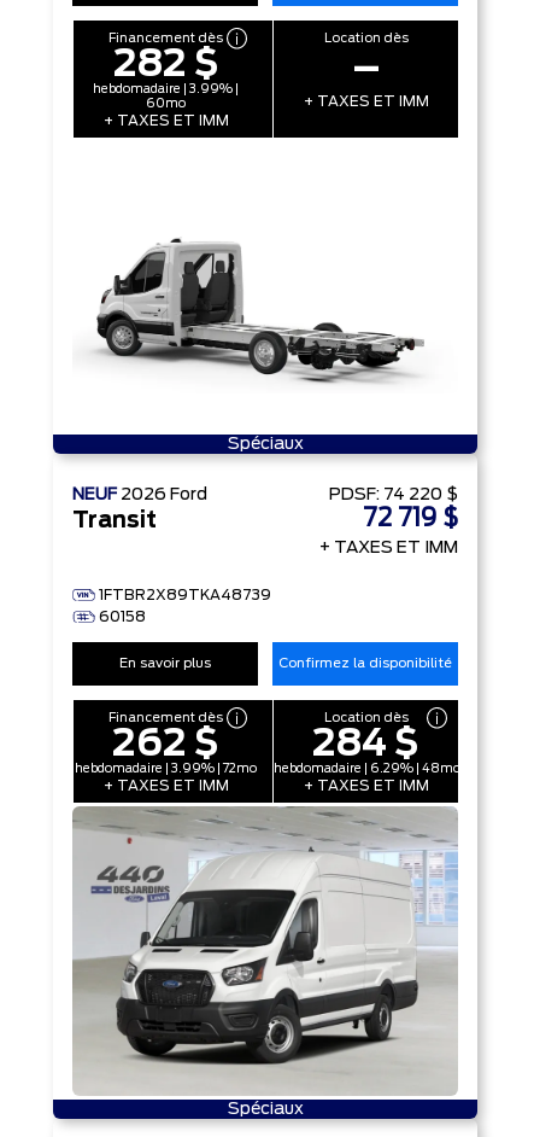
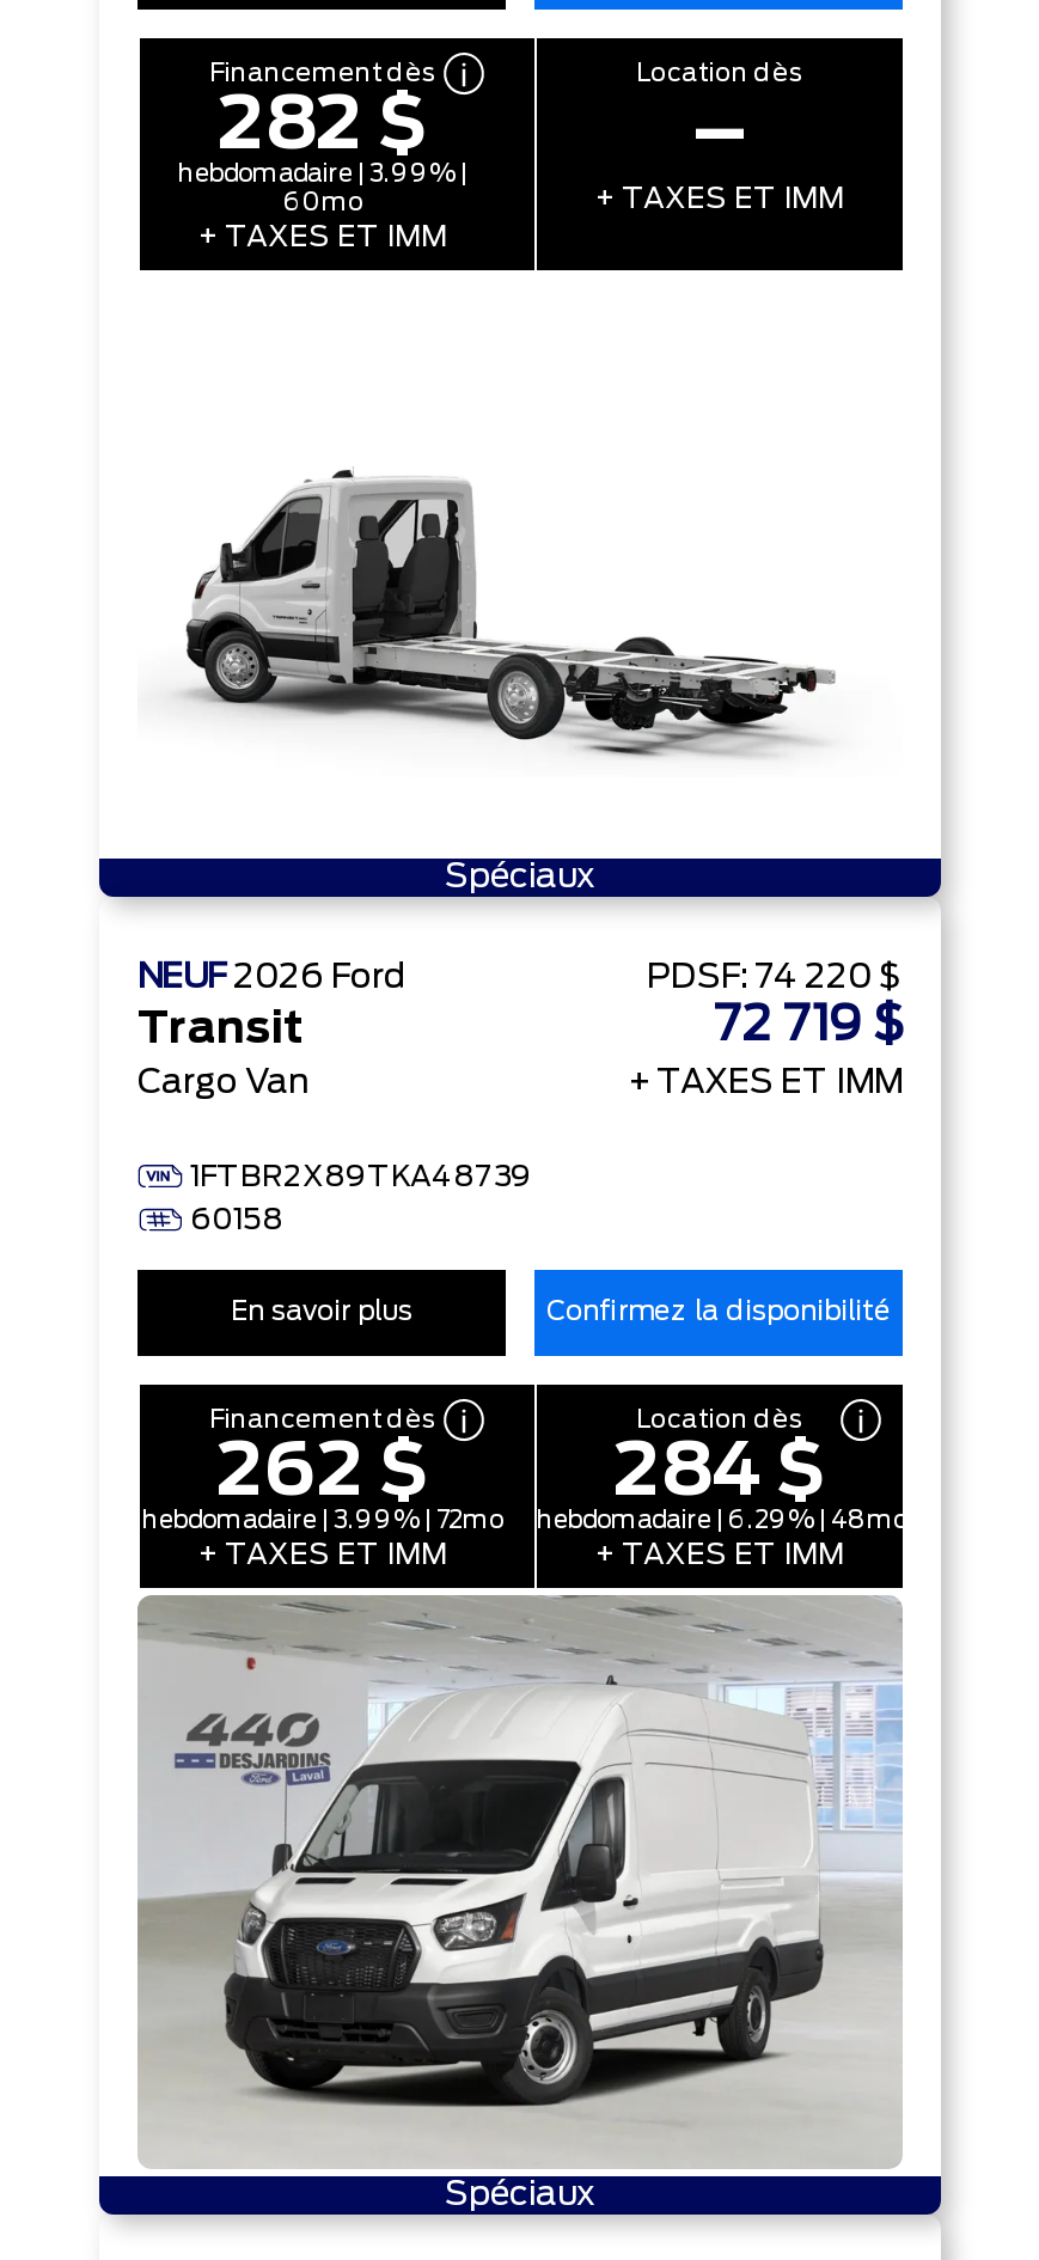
+ Cargo Van
